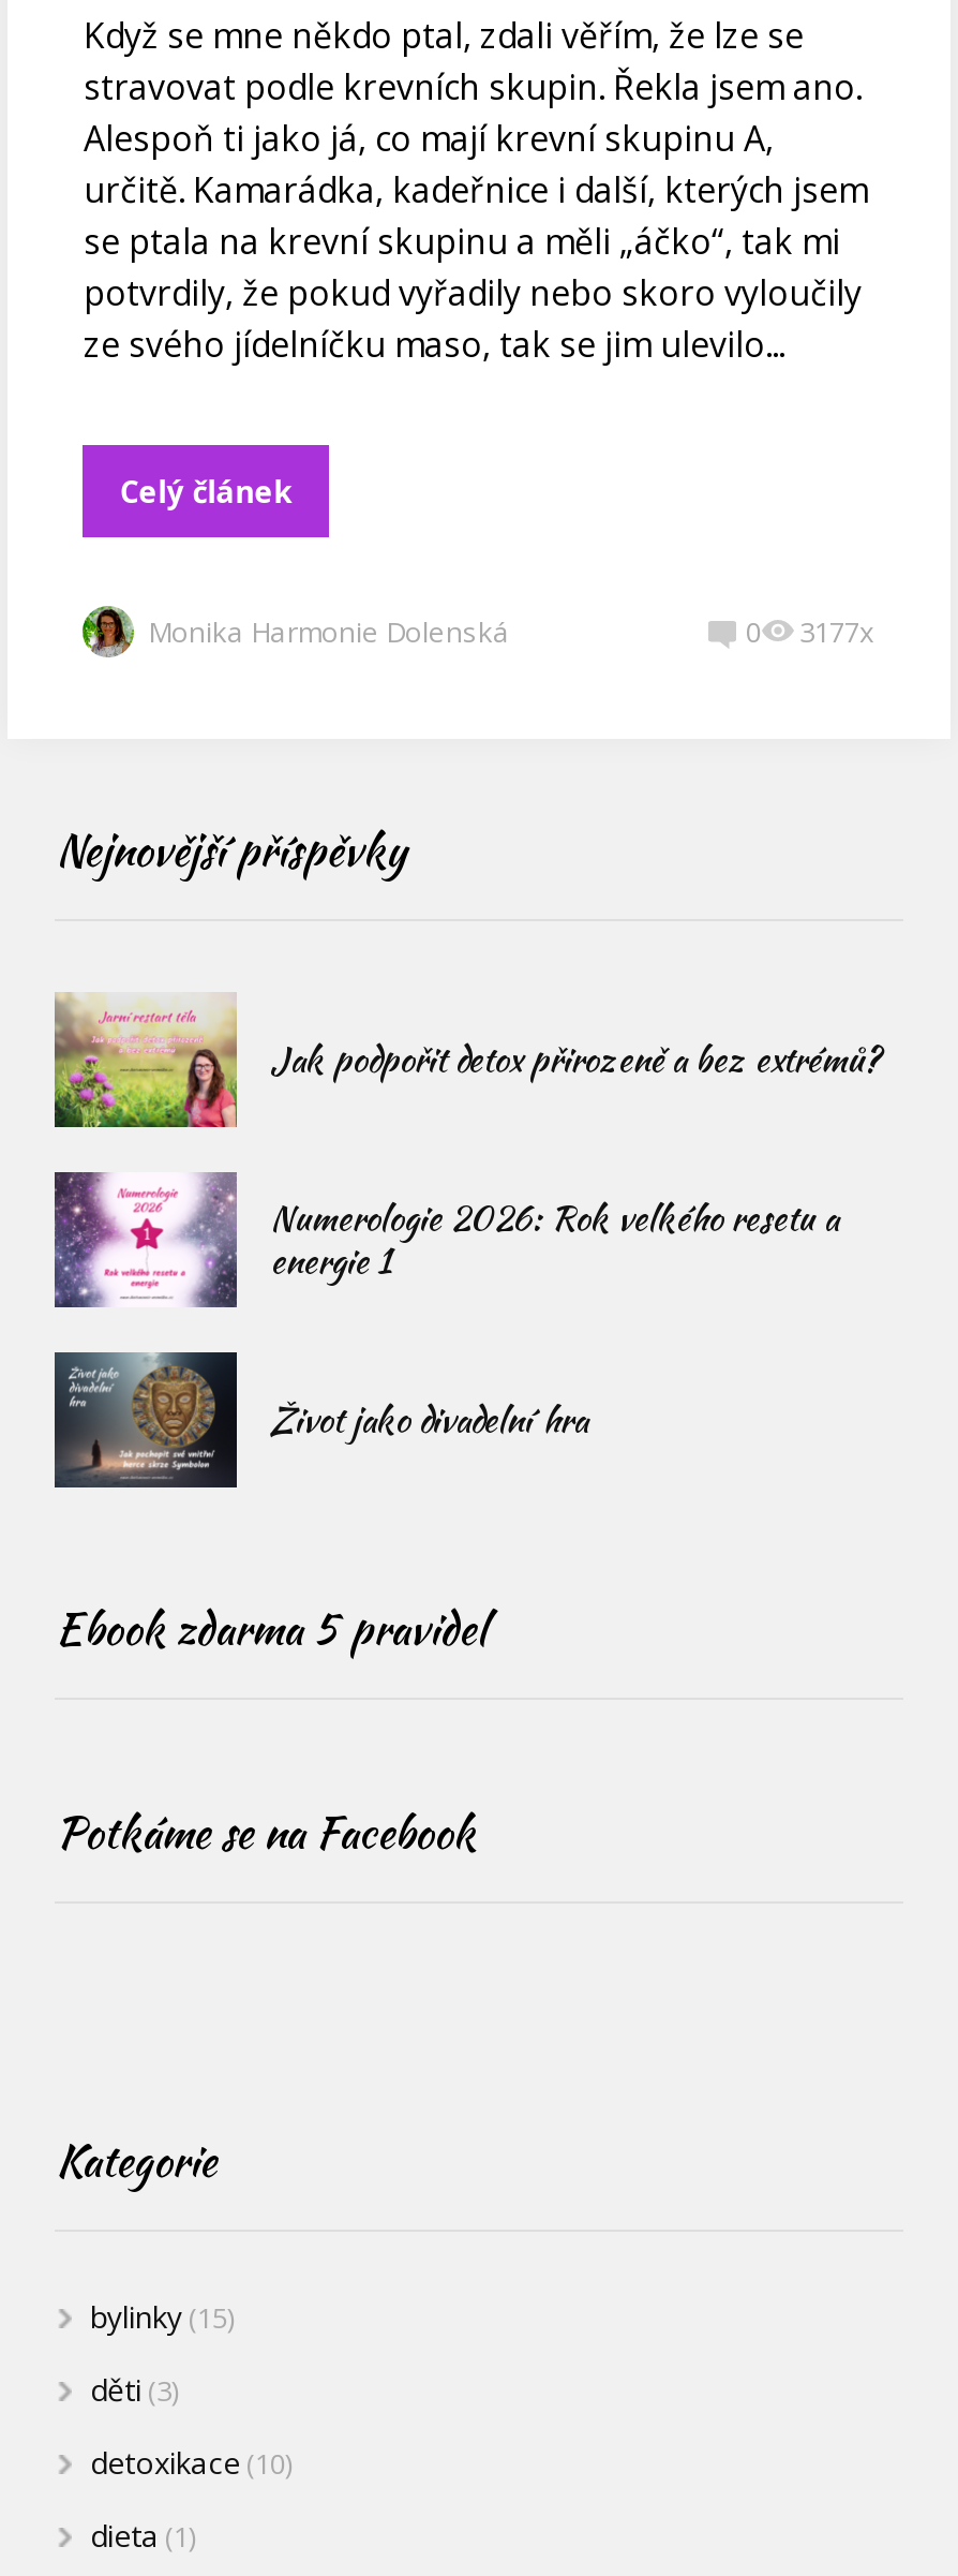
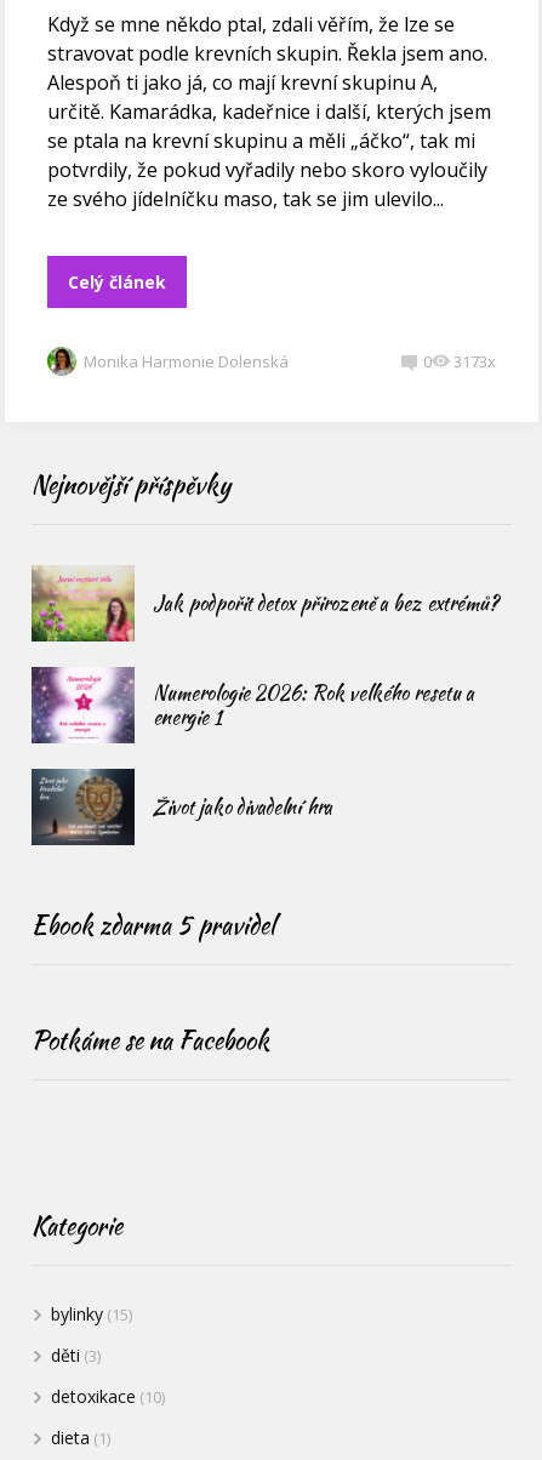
- 0 3177x
+ 0 3173x
